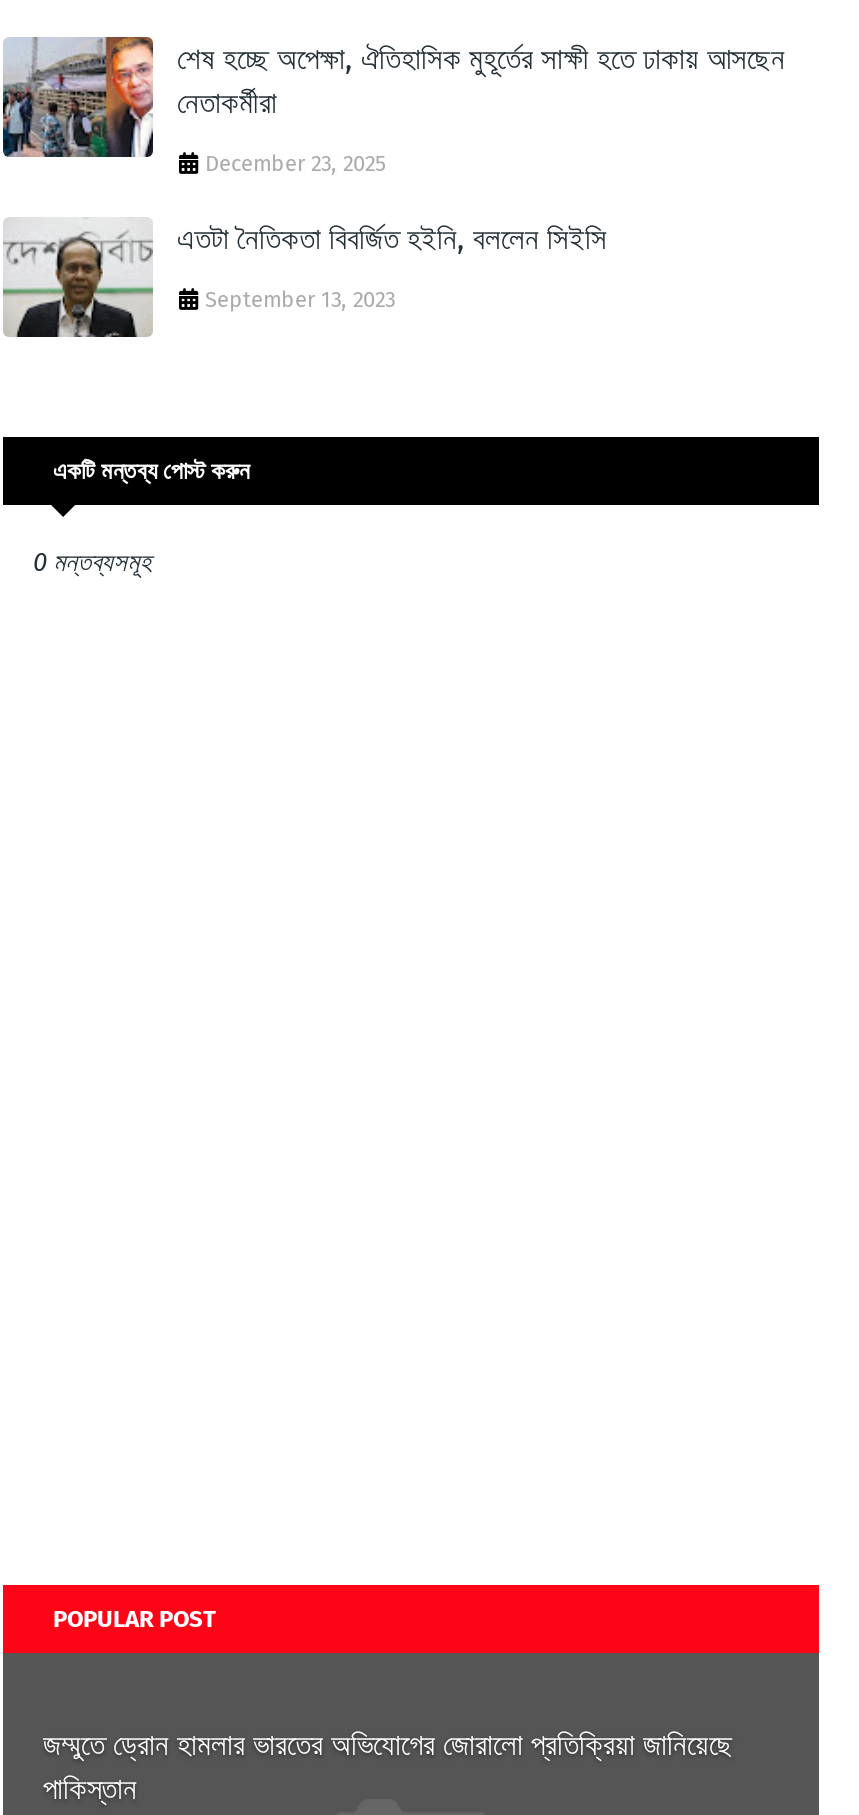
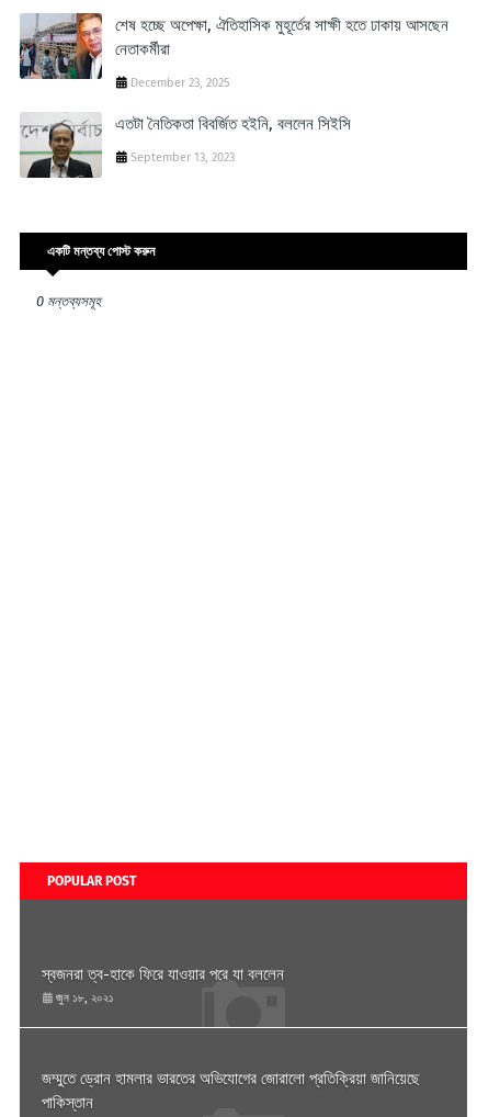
+ স্বজনরা ত্ব-হাকে ফিরে যাওয়ার পরে যা বললেন
+ জুন ১৮, ২০২১
